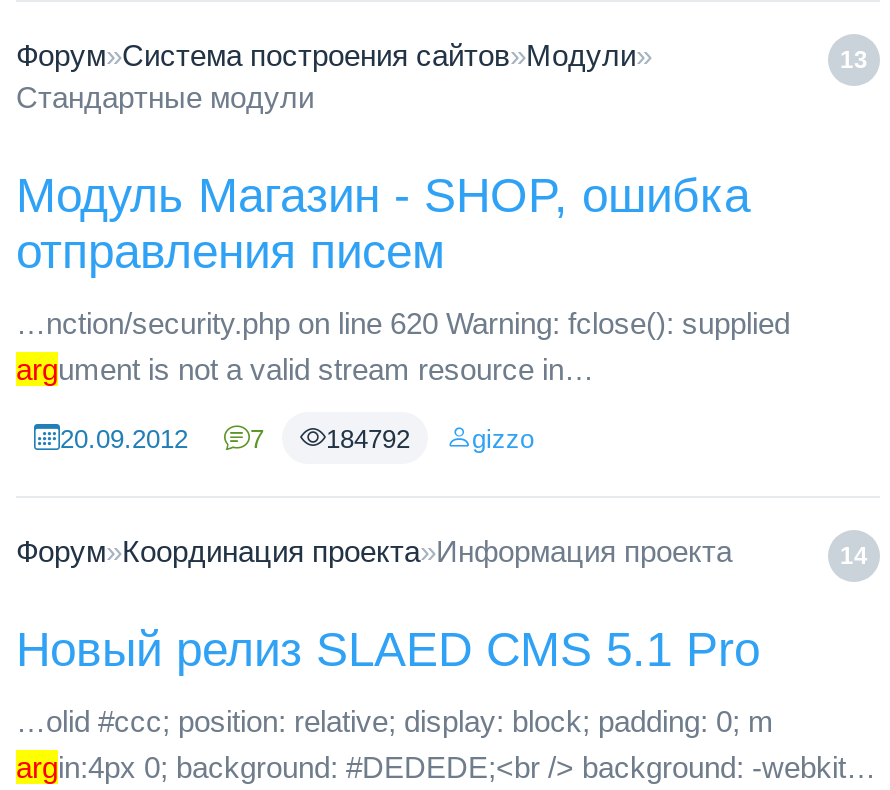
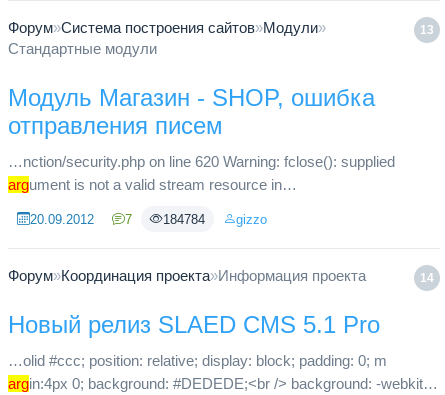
- 184792
+ 184784
